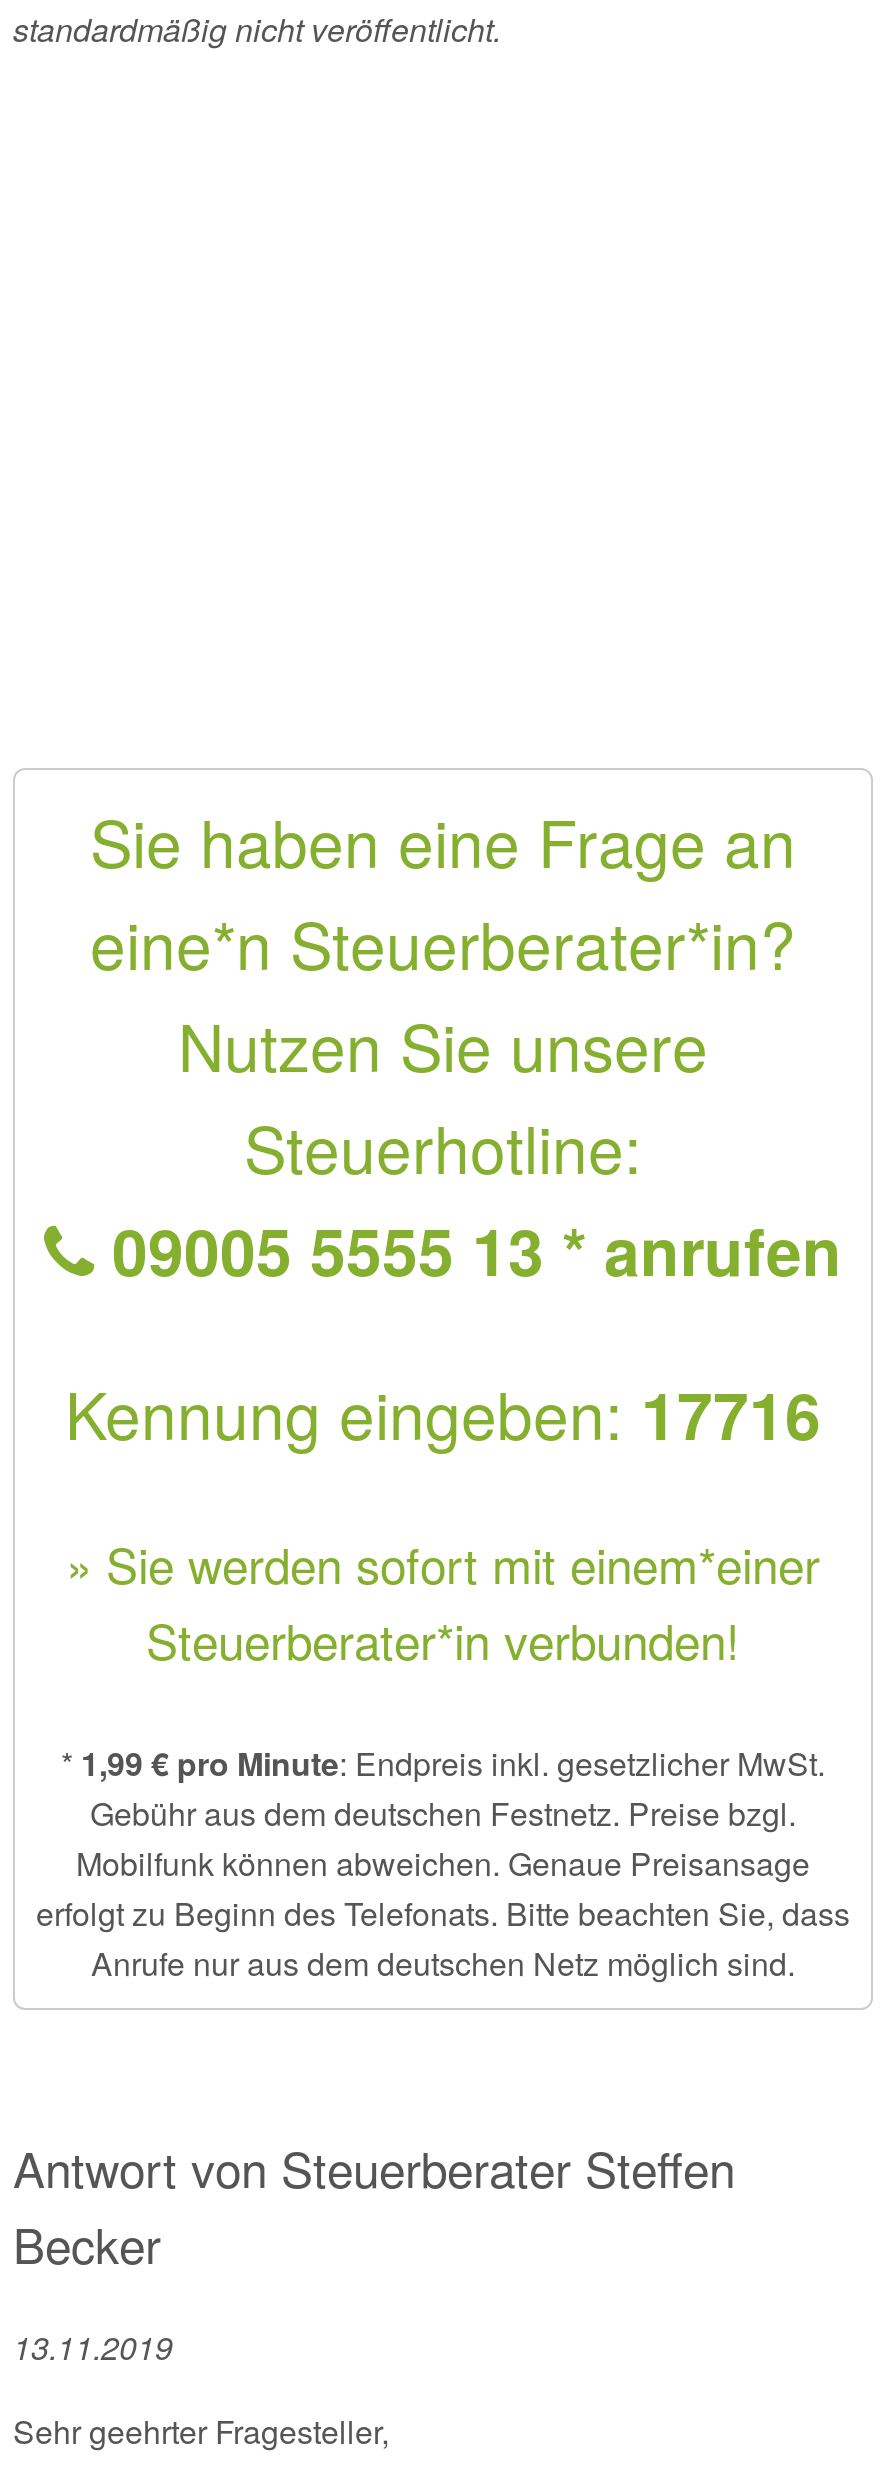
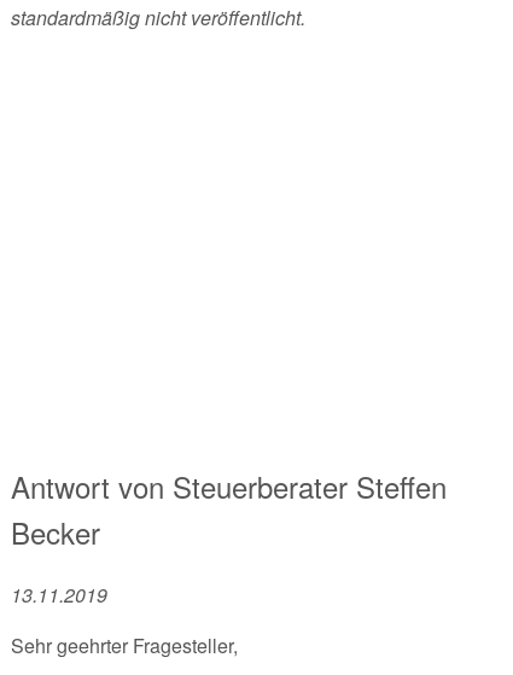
- Sie haben eine Frage an
- eine*n Steuerberater*in?
- Nutzen Sie unsere
- Steuerhotline:
- 09005 5555 13 * anrufen
- Kennung eingeben: 17716
- » Sie werden sofort mit einem*einer
- Steuerberater*in verbunden!
- * 1,99 € pro Minute: Endpreis inkl. gesetzlicher MwSt.
- Gebühr aus dem deutschen Festnetz. Preise bzgl.
- Mobilfunk können abweichen. Genaue Preisansage
- erfolgt zu Beginn des Telefonats. Bitte beachten Sie, dass
- Anrufe nur aus dem deutschen Netz möglich sind.
